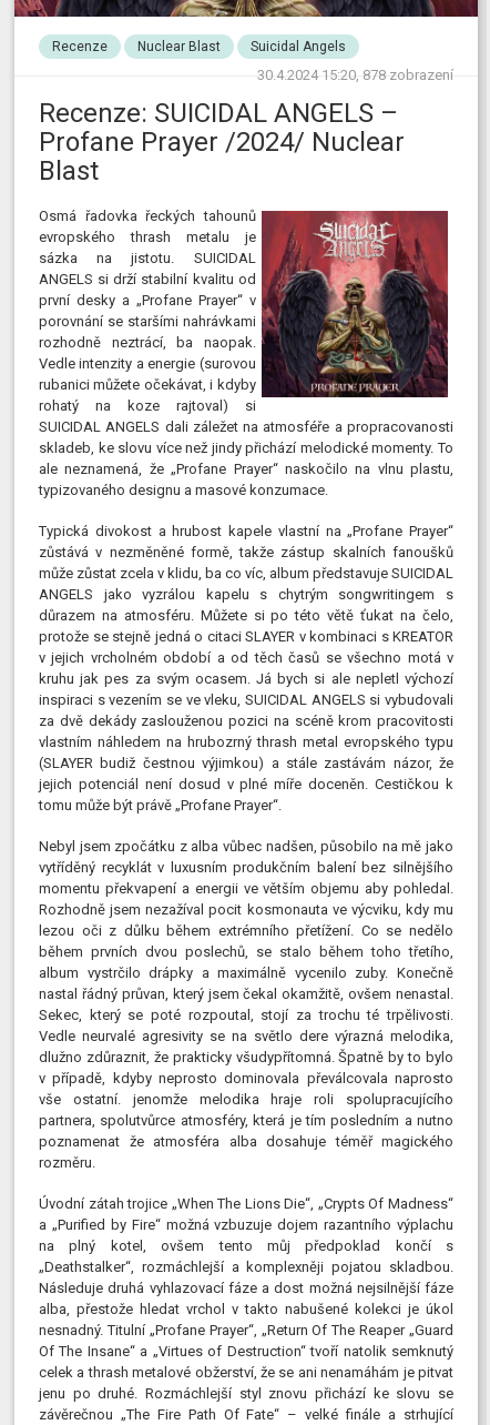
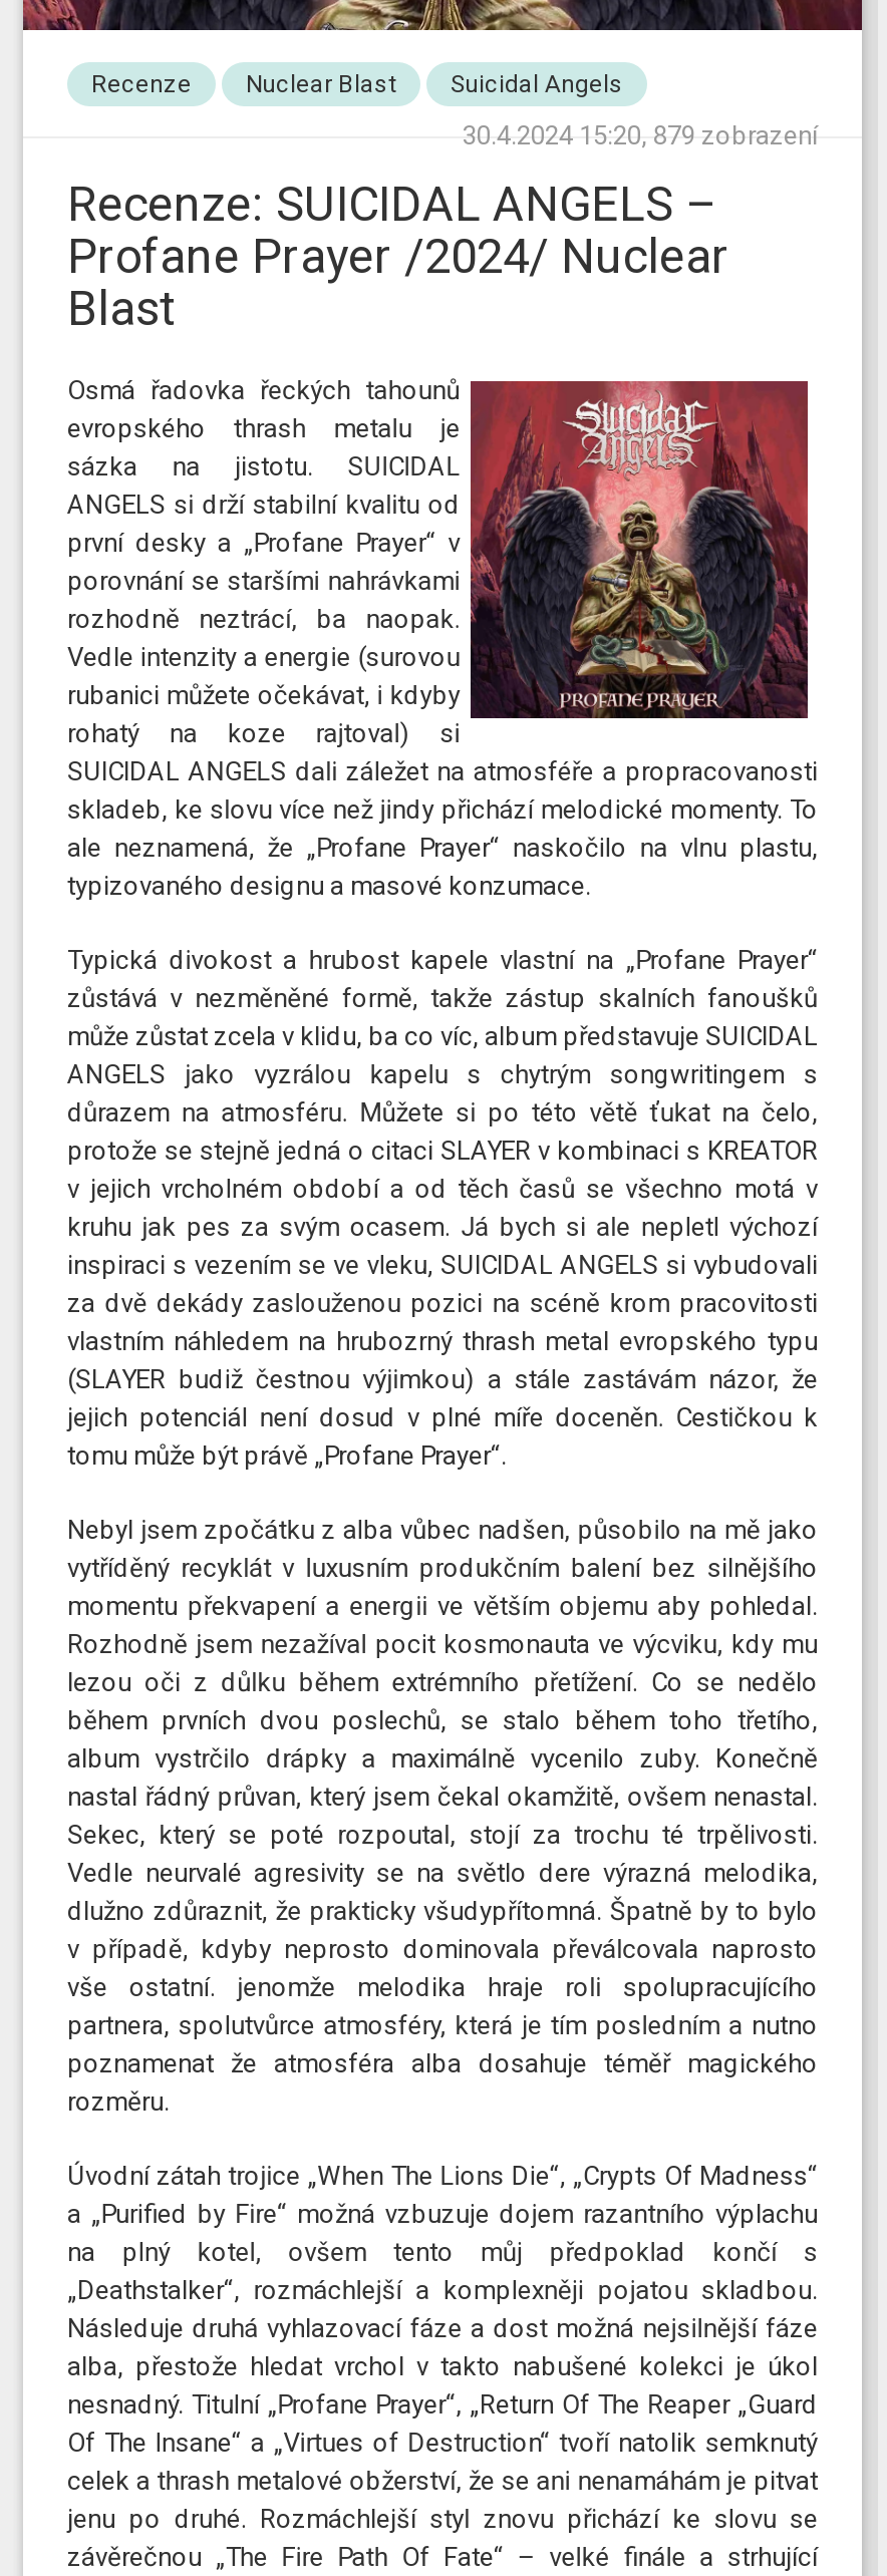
- 30.4.2024 15:20, 878 zobrazení
+ 30.4.2024 15:20, 879 zobrazení
